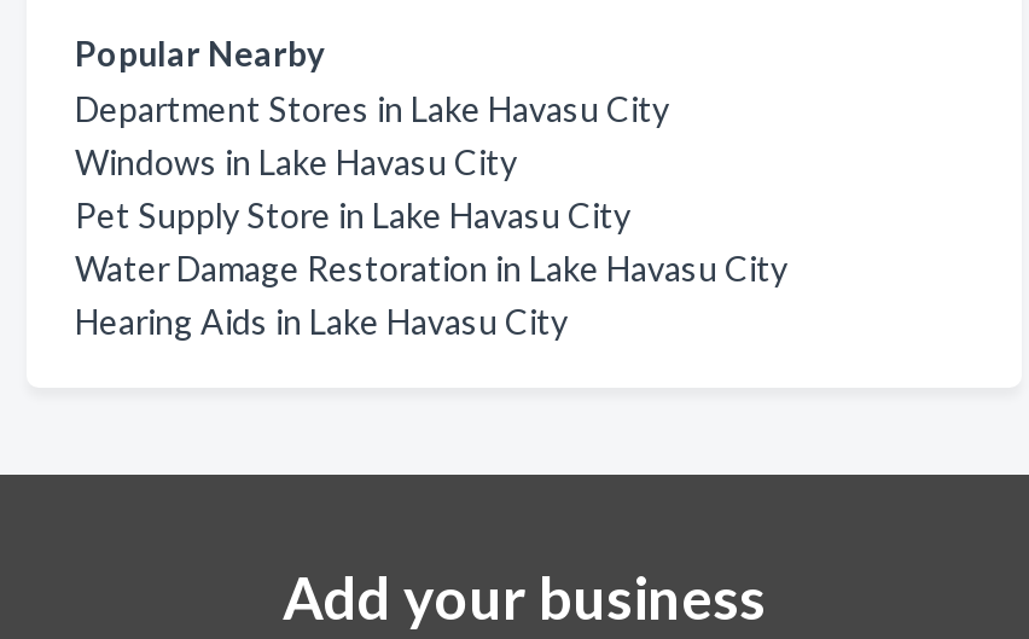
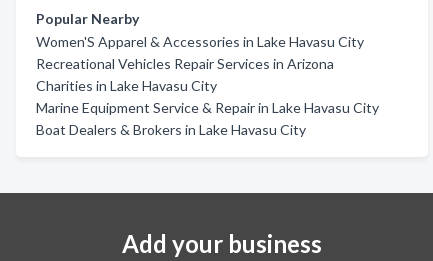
- Department Stores in Lake Havasu City
- Windows in Lake Havasu City
- Pet Supply Store in Lake Havasu City
- Water Damage Restoration in Lake Havasu City
- Hearing Aids in Lake Havasu City
+ Women'S Apparel & Accessories in Lake Havasu City
+ Recreational Vehicles Repair Services in Arizona
+ Charities in Lake Havasu City
+ Marine Equipment Service & Repair in Lake Havasu City
+ Boat Dealers & Brokers in Lake Havasu City
